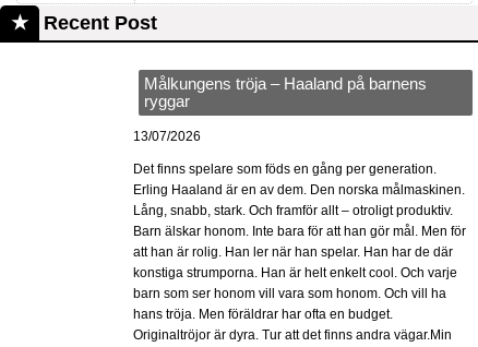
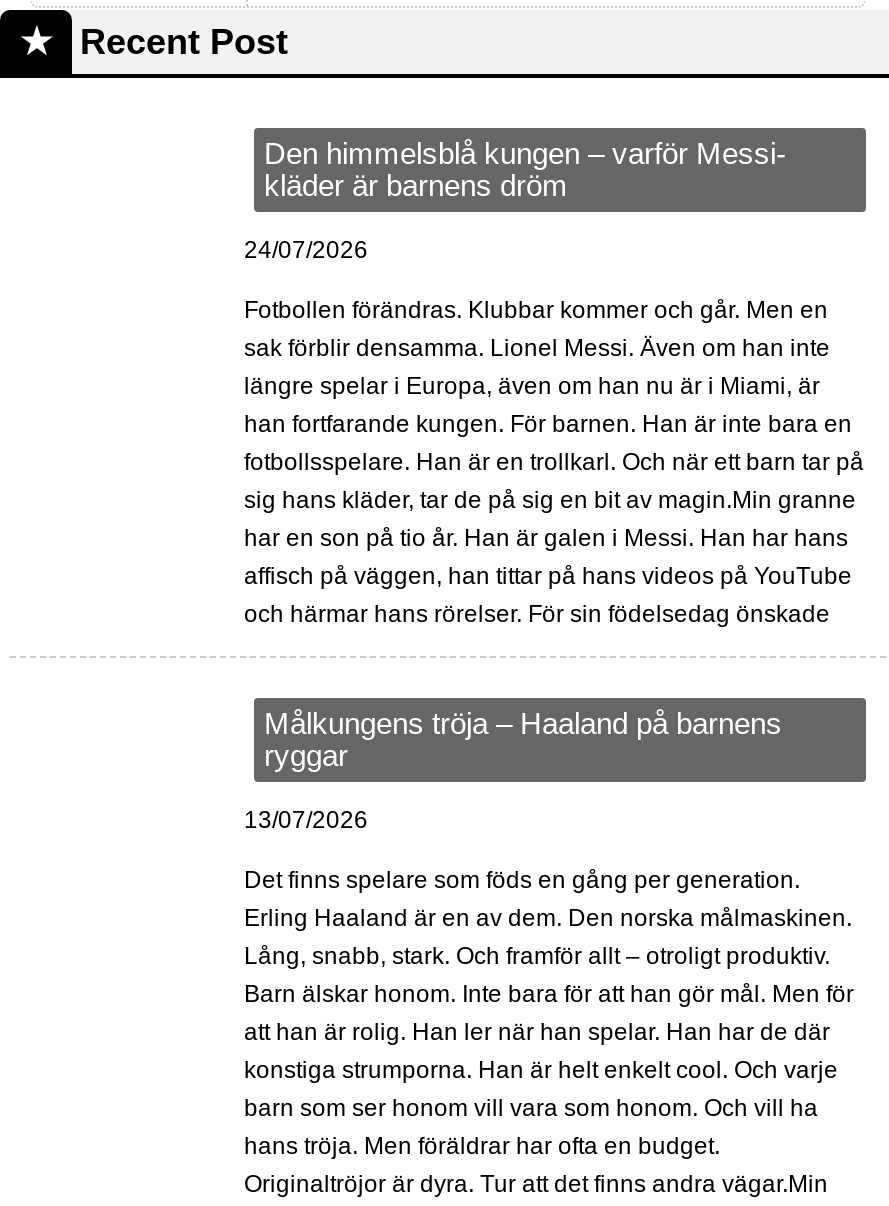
+ Den himmelsblå kungen – varför Messi-
+ kläder är barnens dröm
+ 24/07/2026
+ Fotbollen förändras. Klubbar kommer och går. Men en
+ sak förblir densamma. Lionel Messi. Även om han inte
+ längre spelar i Europa, även om han nu är i Miami, är
+ han fortfarande kungen. För barnen. Han är inte bara en
+ fotbollsspelare. Han är en trollkarl. Och när ett barn tar på
+ sig hans kläder, tar de på sig en bit av magin.Min granne
+ har en son på tio år. Han är galen i Messi. Han har hans
+ affisch på väggen, han tittar på hans videos på YouTube
+ och härmar hans rörelser. För sin födelsedag önskade
